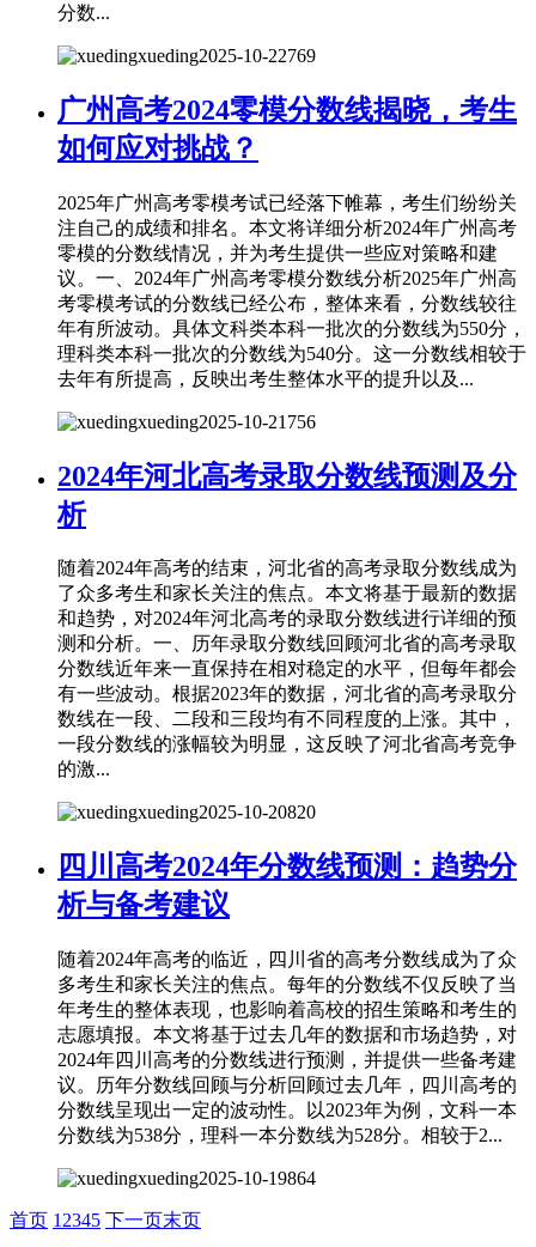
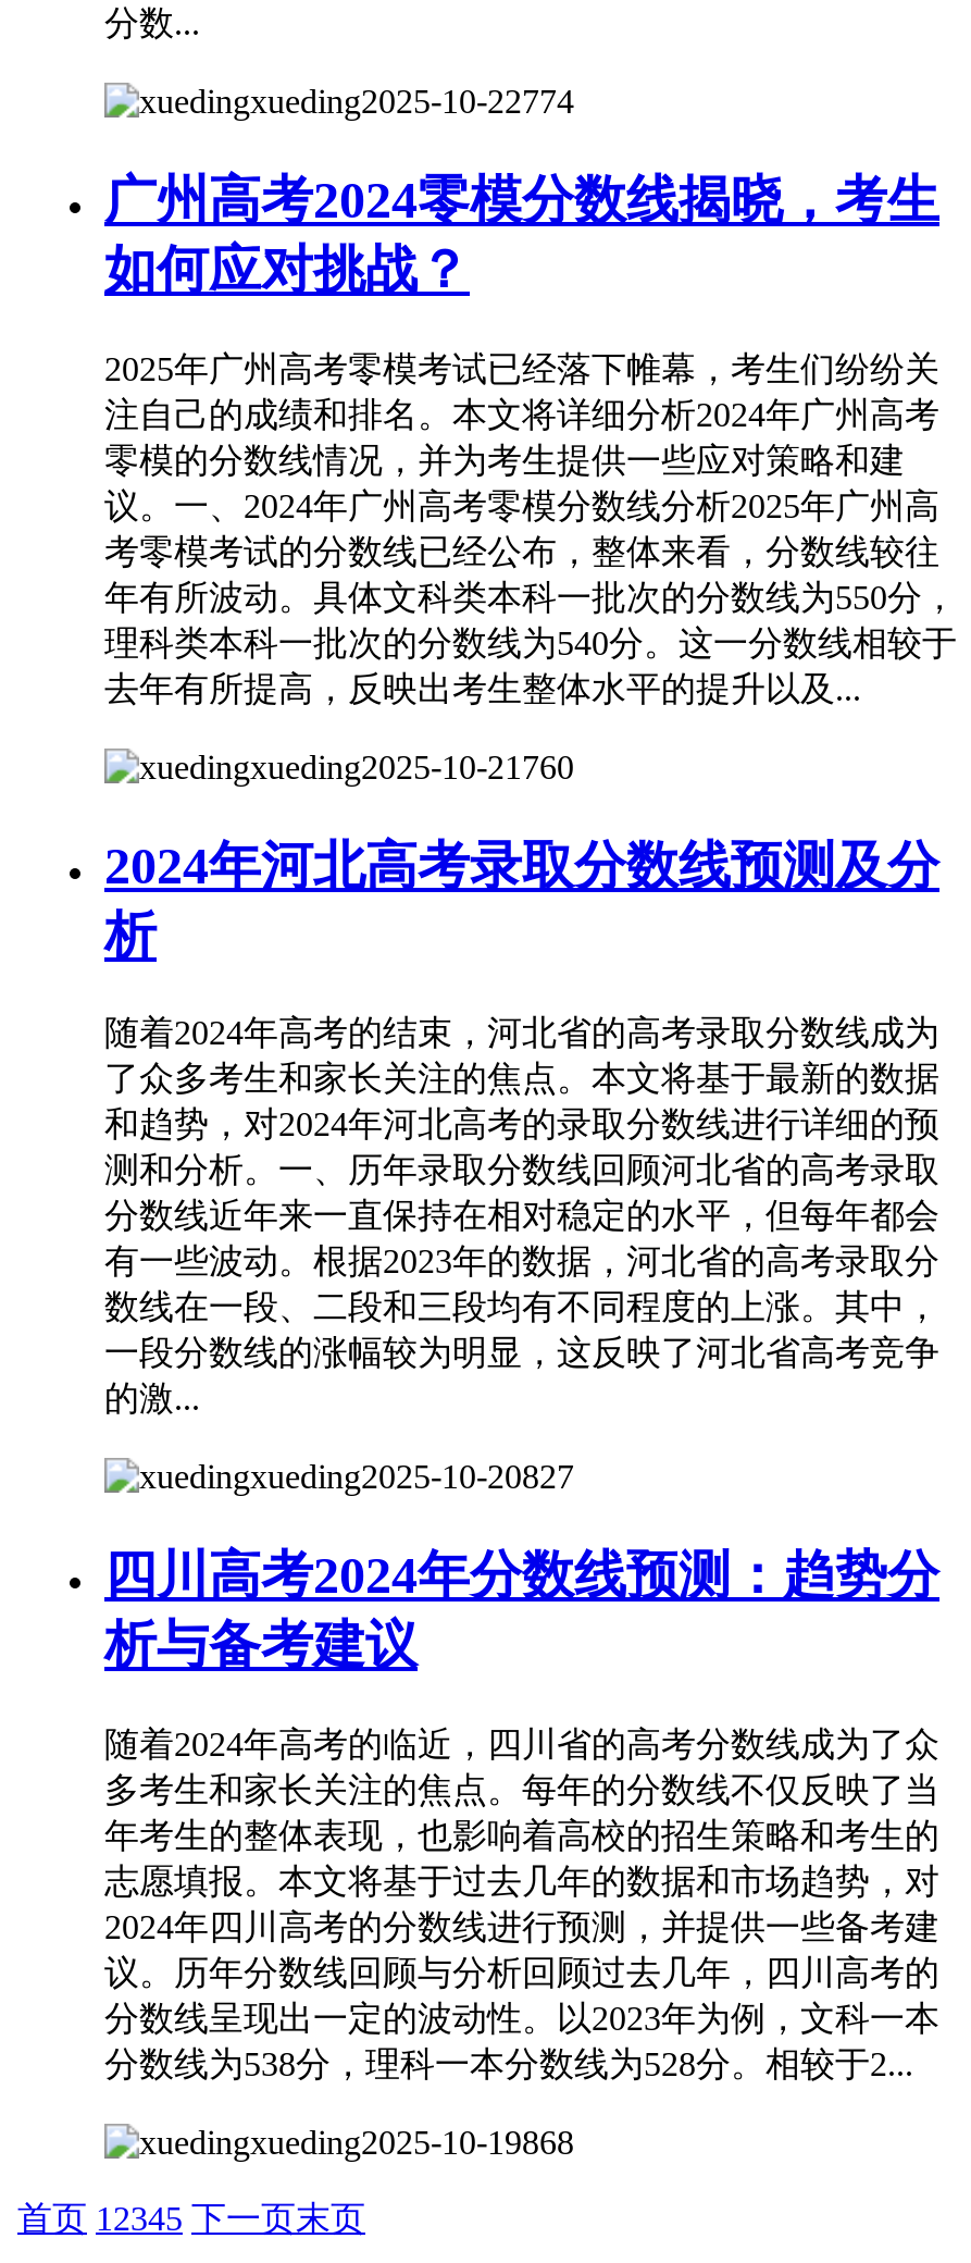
- xueding2025-10-22769
+ xueding2025-10-22774

- xueding2025-10-21 756
+ xueding2025-10-21 760

- xueding2025-10-20820
+ xueding2025-10-20827

- xueding2025-10-19864
+ xueding2025-10-19868
